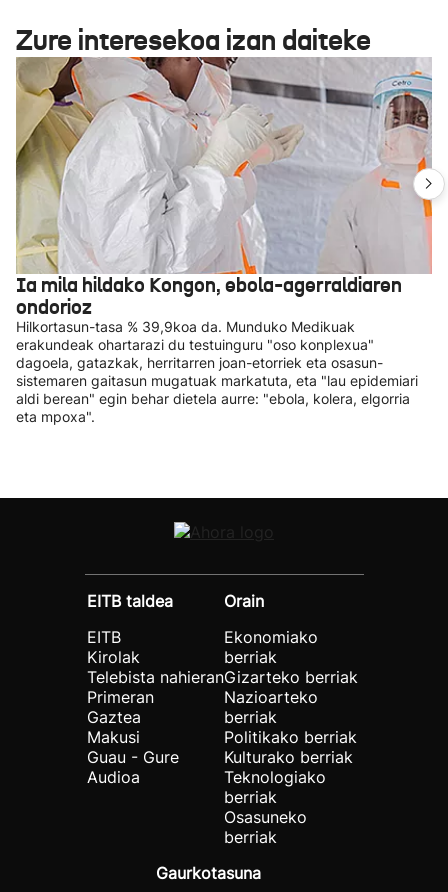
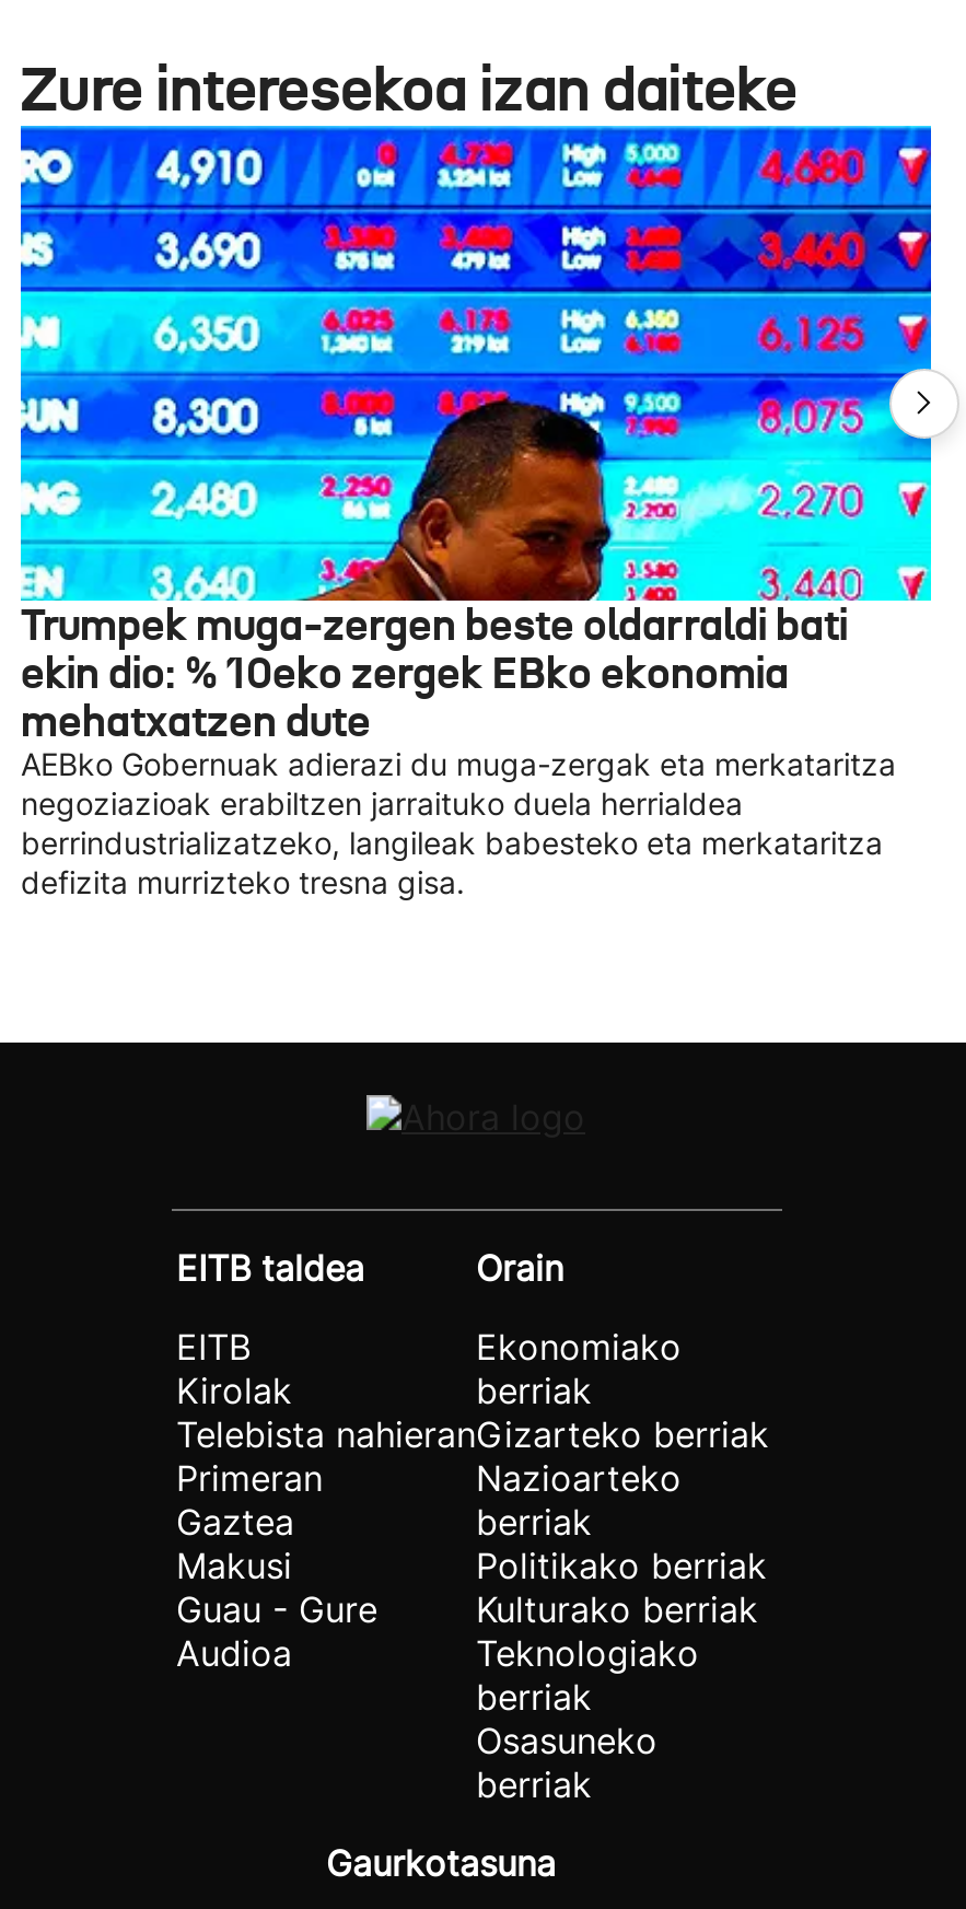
- [image]
- Ia mila hildako Kongon, ebola-agerraldiaren
- ondorioz
- Hilkortasun-tasa % 39,9koa da. Munduko Medikuak
- erakundeak ohartarazi du testuinguru "oso konplexua"
- dagoela, gatazkak, herritarren joan-etorriek eta osasun-
- sistemaren gaitasun mugatuak markatuta, eta "lau epidemiari
- aldi berean" egin behar dietela aurre: "ebola, kolera, elgorria
- eta mpoxa".
+ [image]
+ Trumpek muga-zergen beste oldarraldi bati
+ ekin dio: % 10eko zergek EBko ekonomia
+ mehatxatzen dute
+ AEBko Gobernuak adierazi du muga-zergak eta merkataritza
+ negoziazioak erabiltzen jarraituko duela herrialdea
+ berrindustrializatzeko, langileak babesteko eta merkataritza
+ defizita murrizteko tresna gisa.
